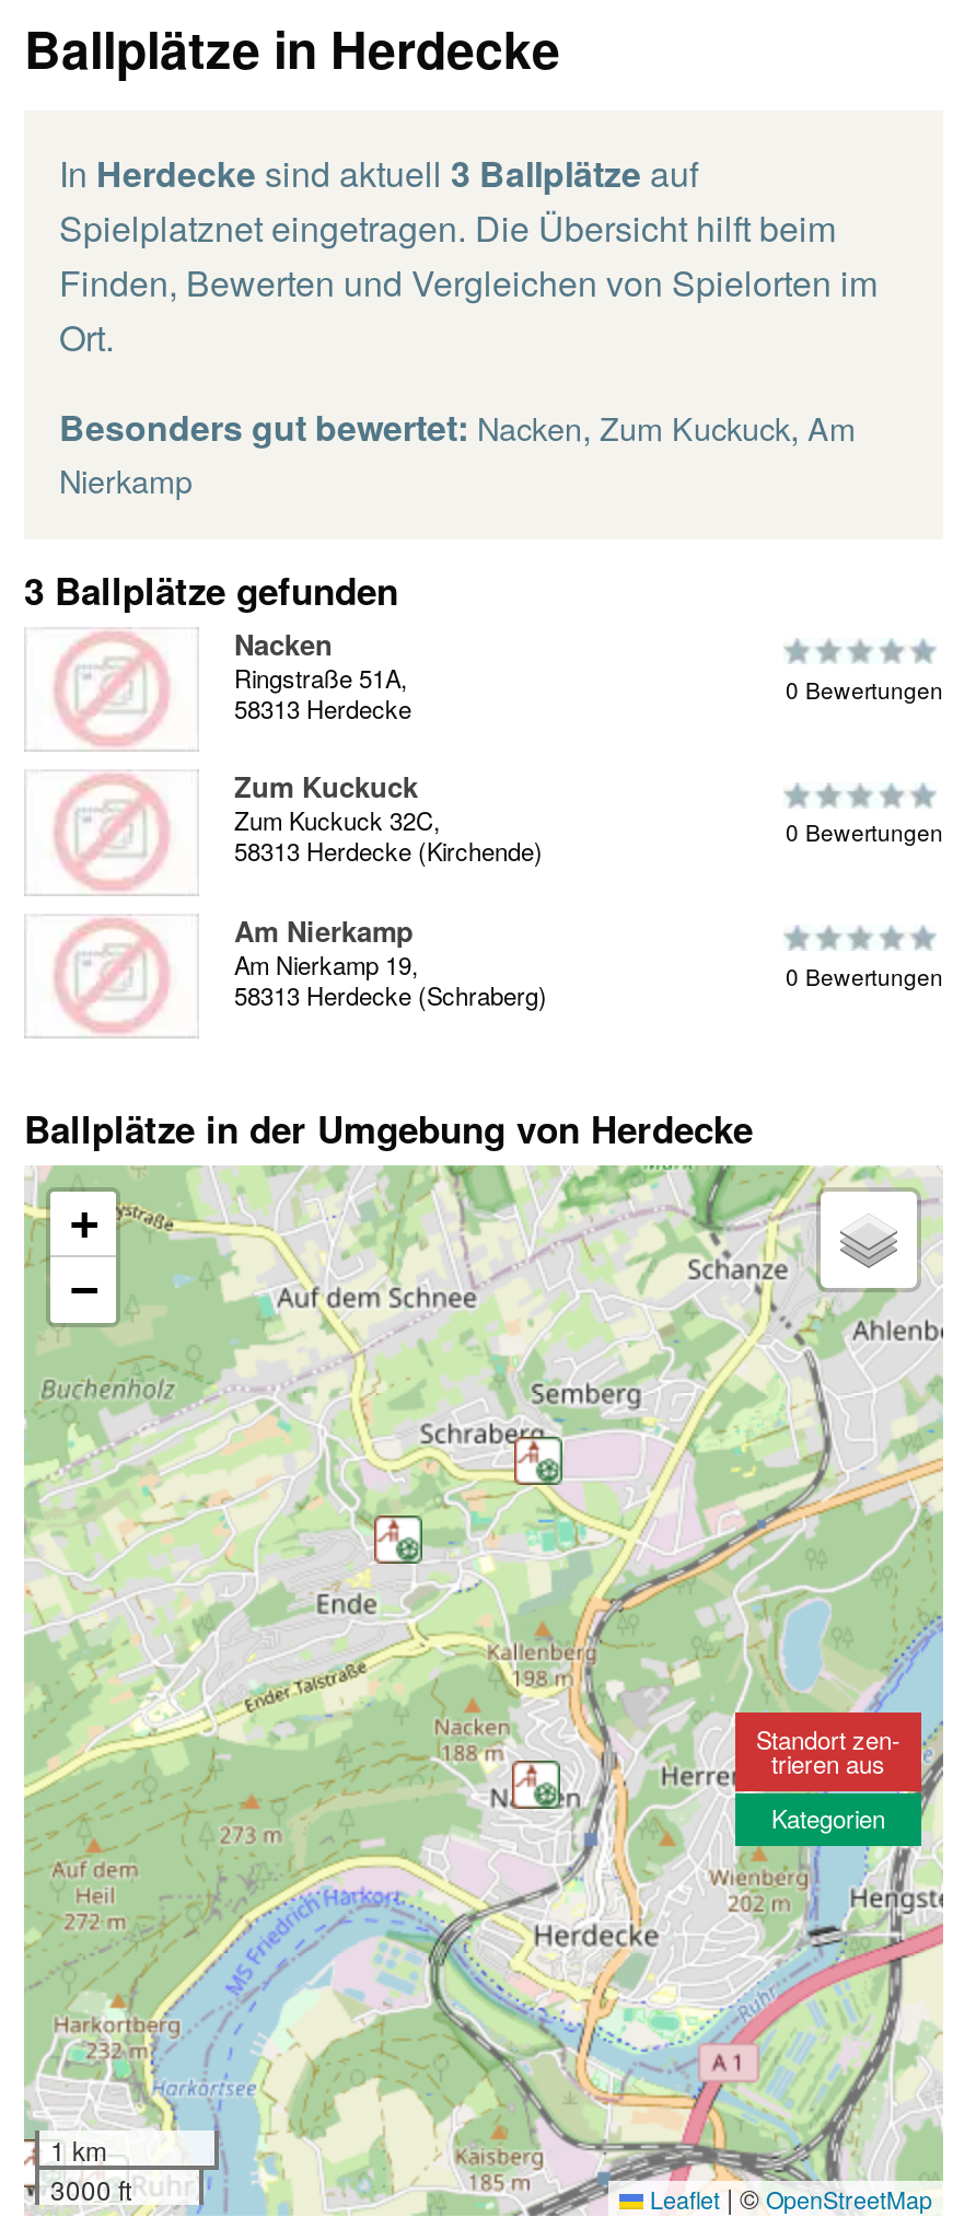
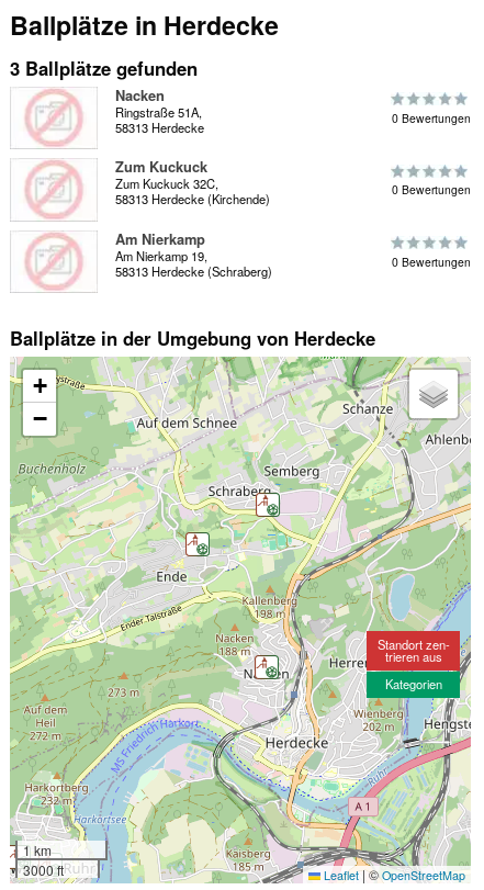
- In Herdecke sind aktuell 3 Ballplätze auf
- Spielplatznet eingetragen. Die Übersicht hilft beim
- Finden, Bewerten und Vergleichen von Spielorten im
- Ort.
- Besonders gut bewertet: Nacken, Zum Kuckuck, Am
- Nierkamp
